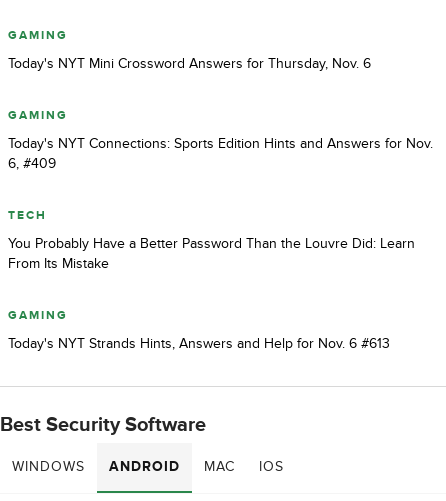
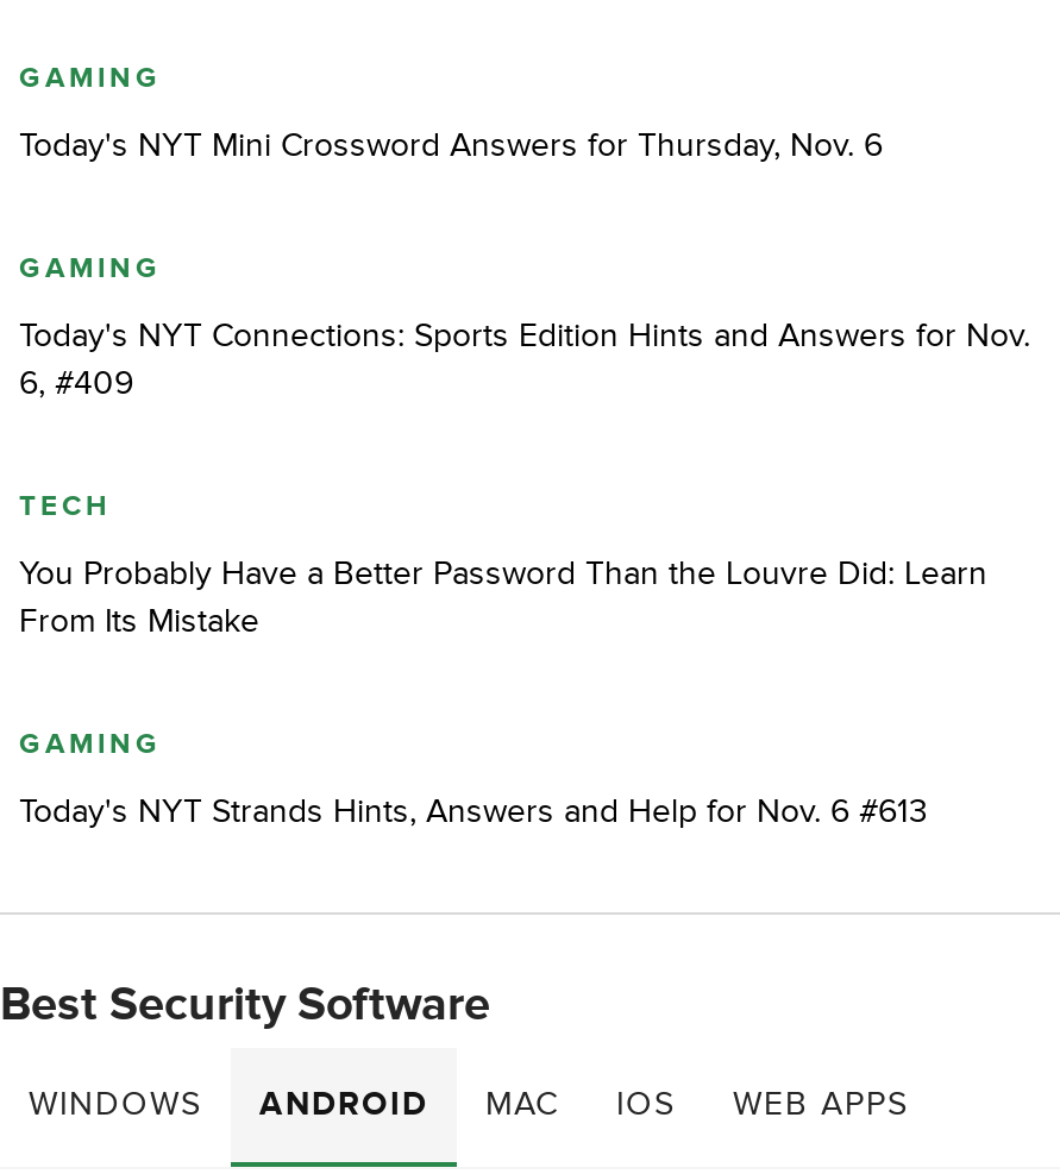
+ WEB APPS
